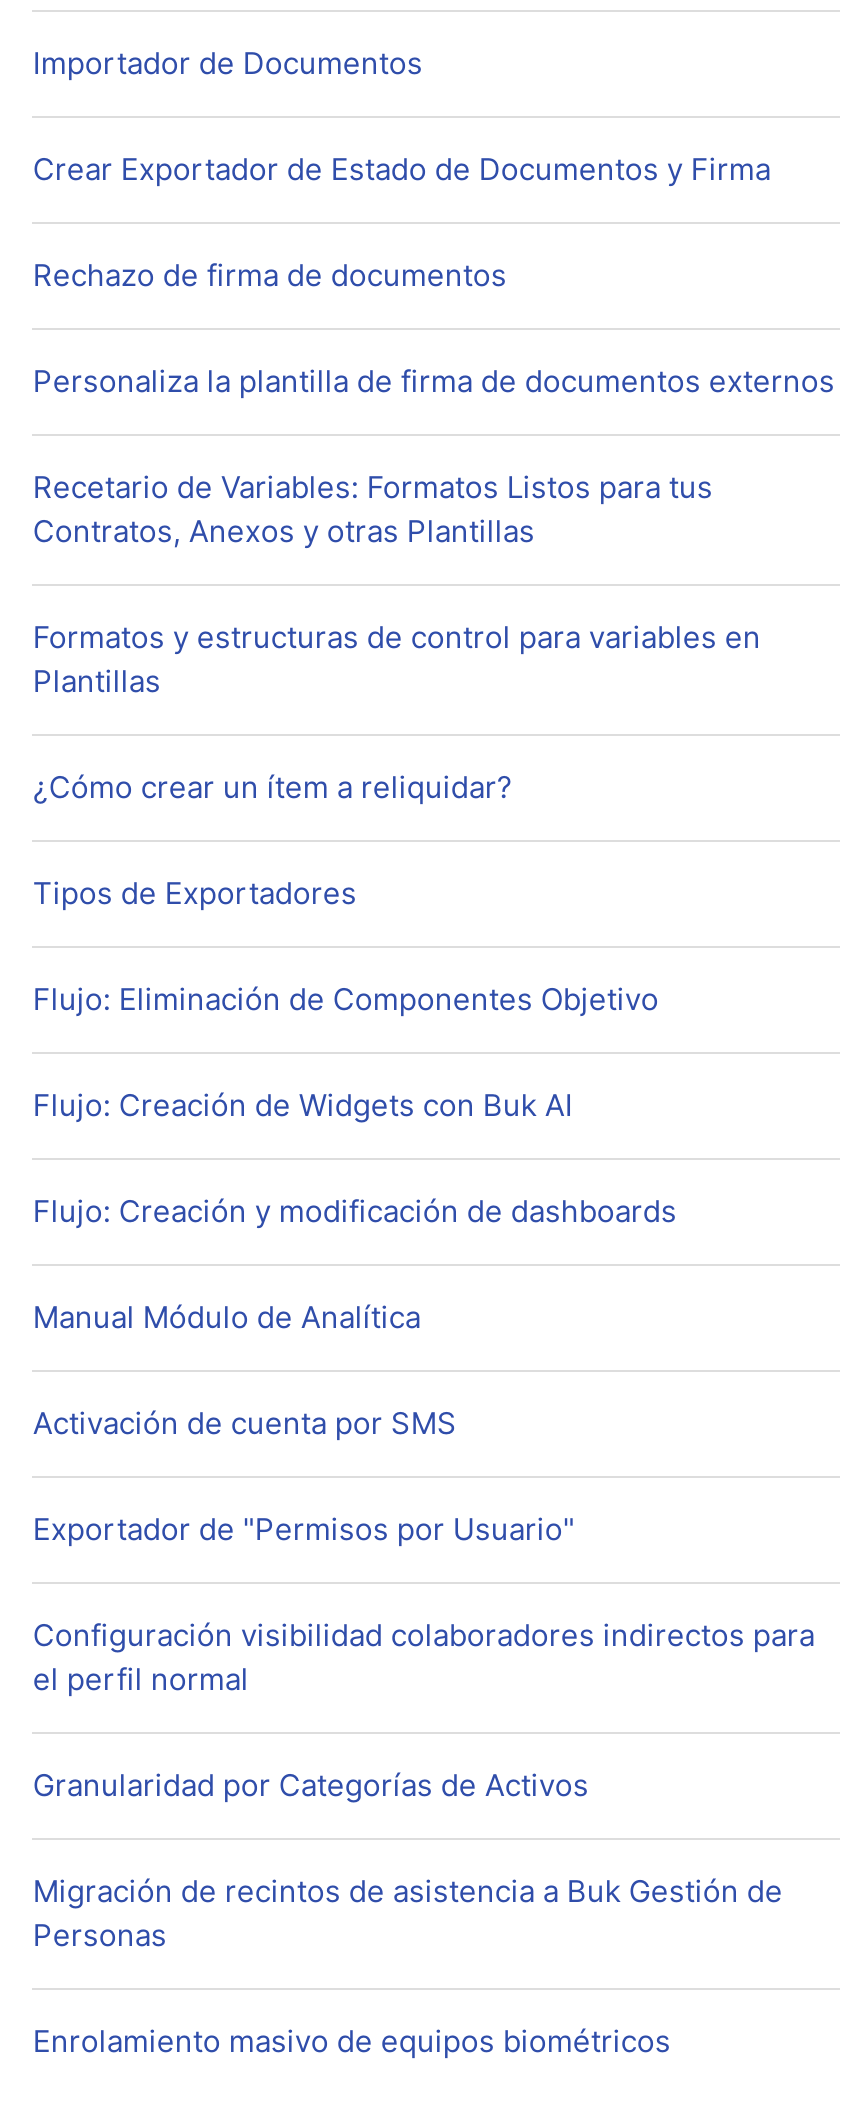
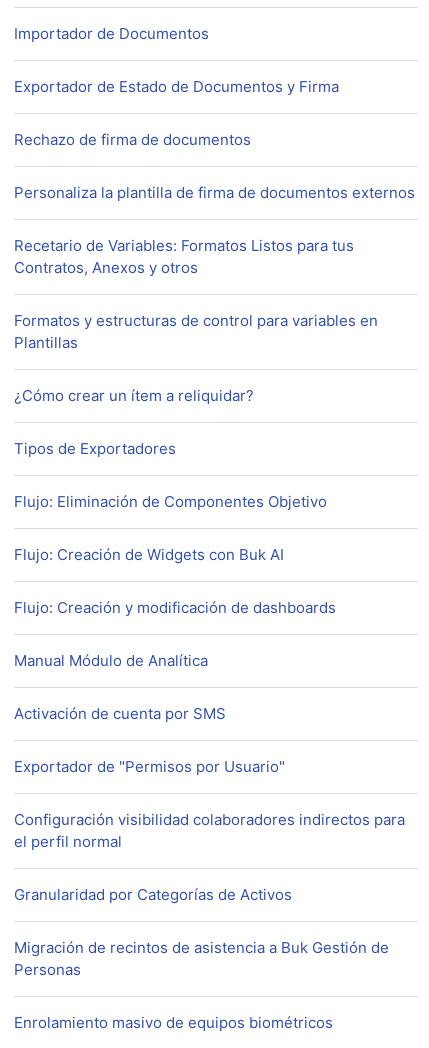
- Crear Exportador de Estado de Documentos y Firma
+ Exportador de Estado de Documentos y Firma

- Contratos, Anexos y otras Plantillas
+ Contratos, Anexos y otros
